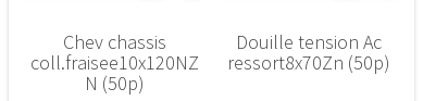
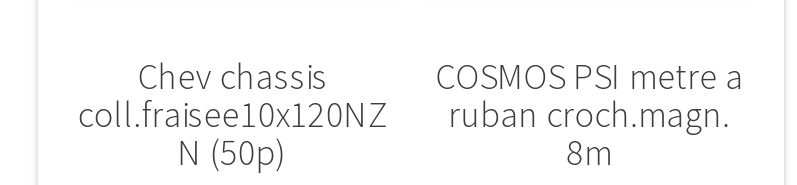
- Douille tension Ac
- ressort8x70Zn (50p)
+ COSMOS PSI metre a
+ ruban croch.magn.
+ 8m
